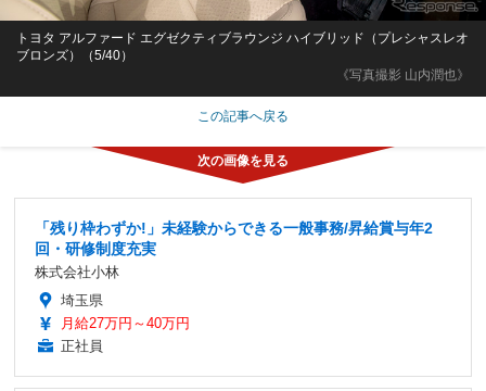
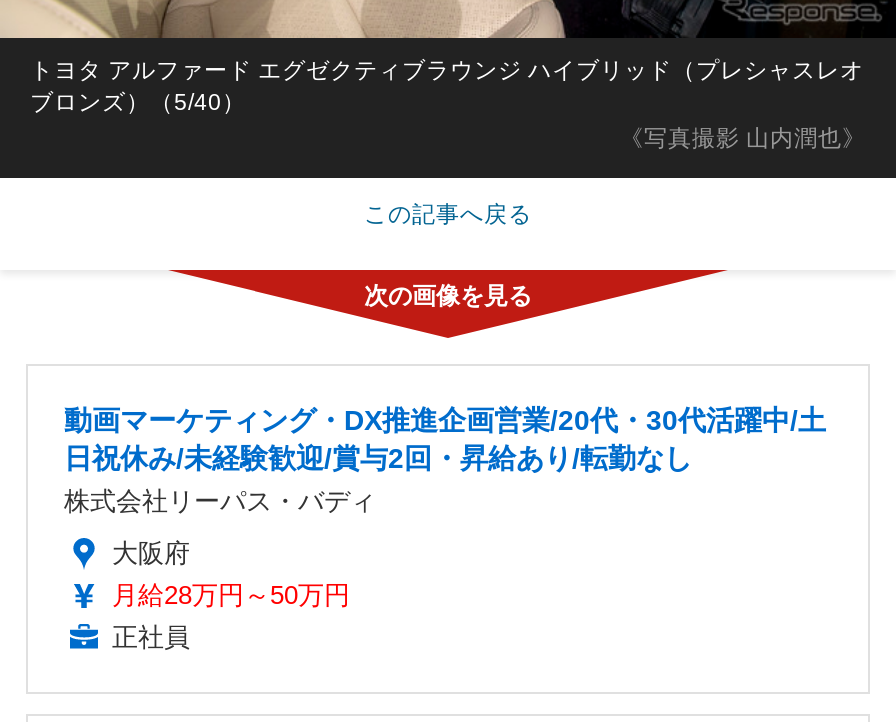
- 「残り枠わずか!」未経験からできる一般事務/昇給賞与年2
- 回・研修制度充実
- 株式会社小林
+ 動画マーケティング・DX推進企画営業/20代・30代活躍中/土
+ 日祝休み/未経験歓迎/賞与2回・昇給あり/転勤なし
+ 株式会社リーパス・バディ

- 埼玉県
- 月給27万円～40万円
+ 大阪府
+ 月給28万円～50万円
